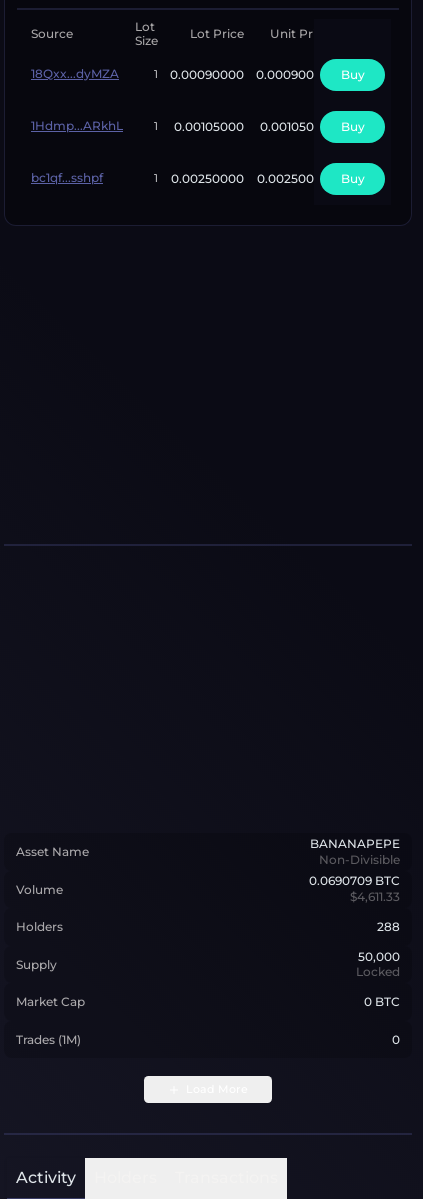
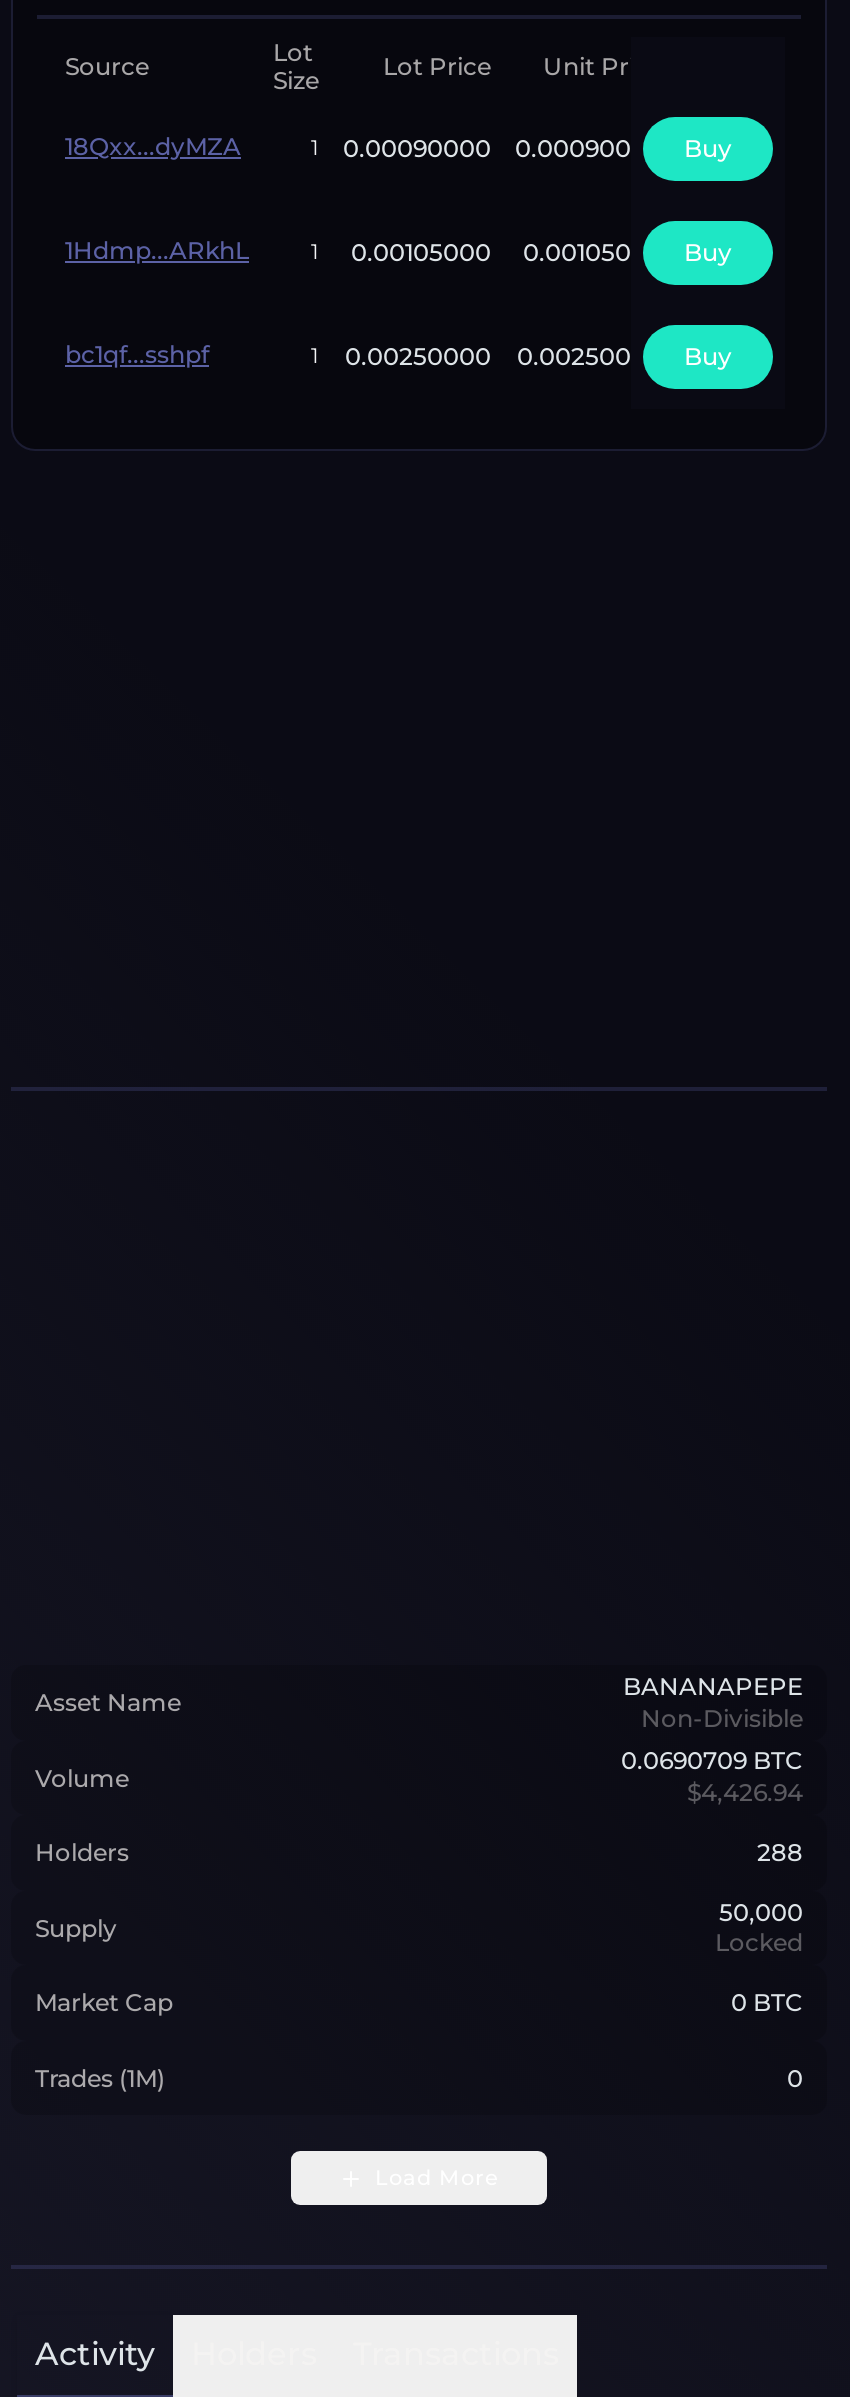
- $4,611.33
+ $4,426.94
